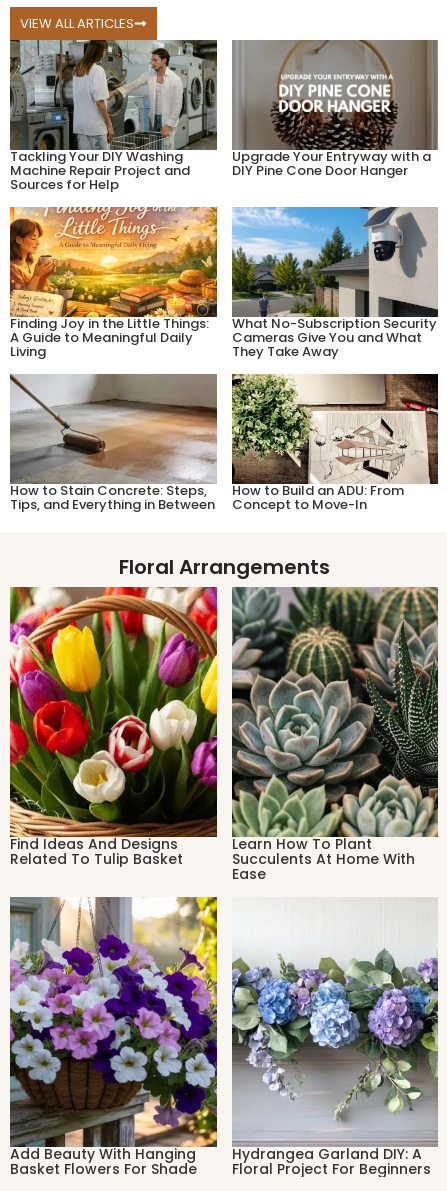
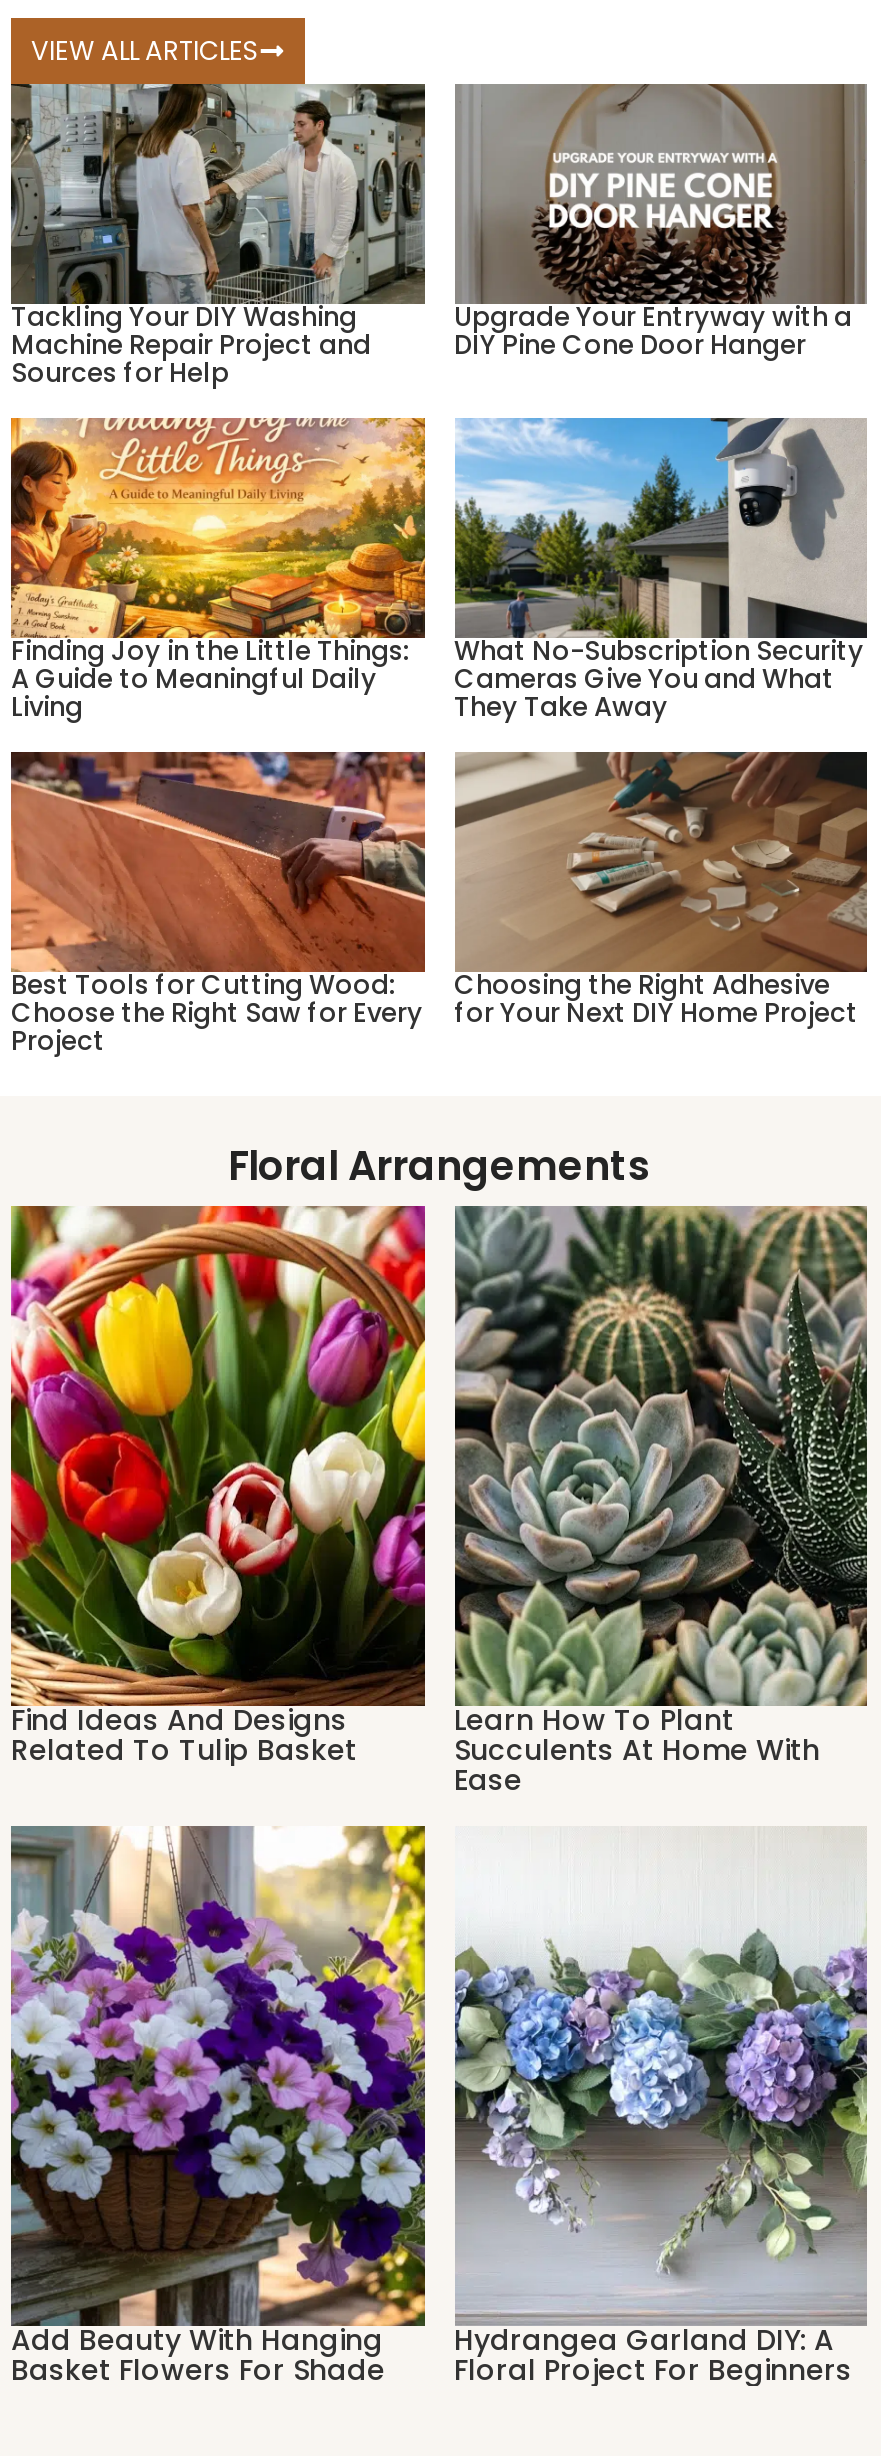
- [image]
- How to Stain Concrete: Steps,
- Tips, and Everything in Between
+ [image]
+ Best Tools for Cutting Wood:
+ Choose the Right Saw for Every
+ Project

- [image]
- How to Build an ADU: From
- Concept to Move-In
+ [image]
+ Choosing the Right Adhesive
+ for Your Next DIY Home Project
